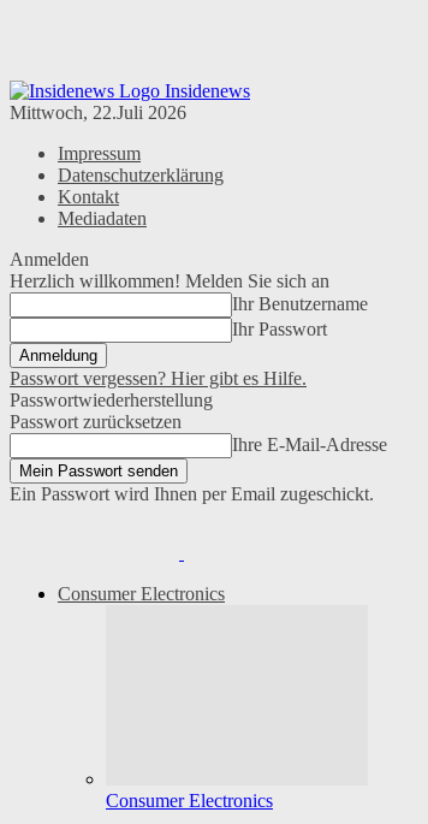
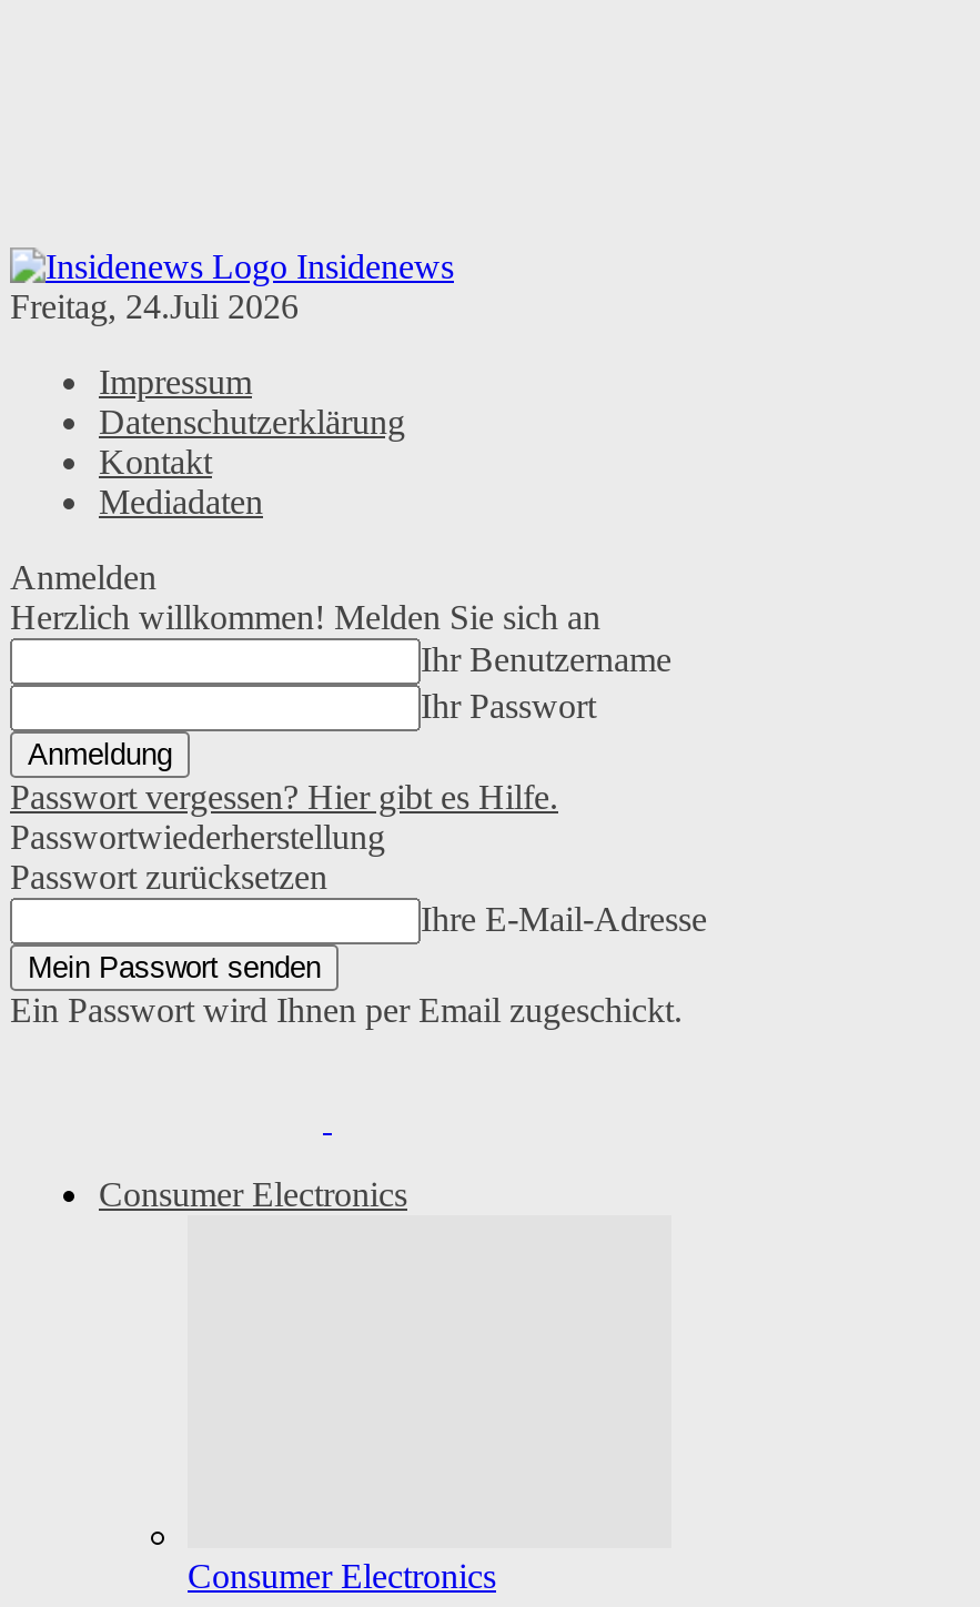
- Mittwoch, 22.Juli 2026
+ Freitag, 24.Juli 2026
